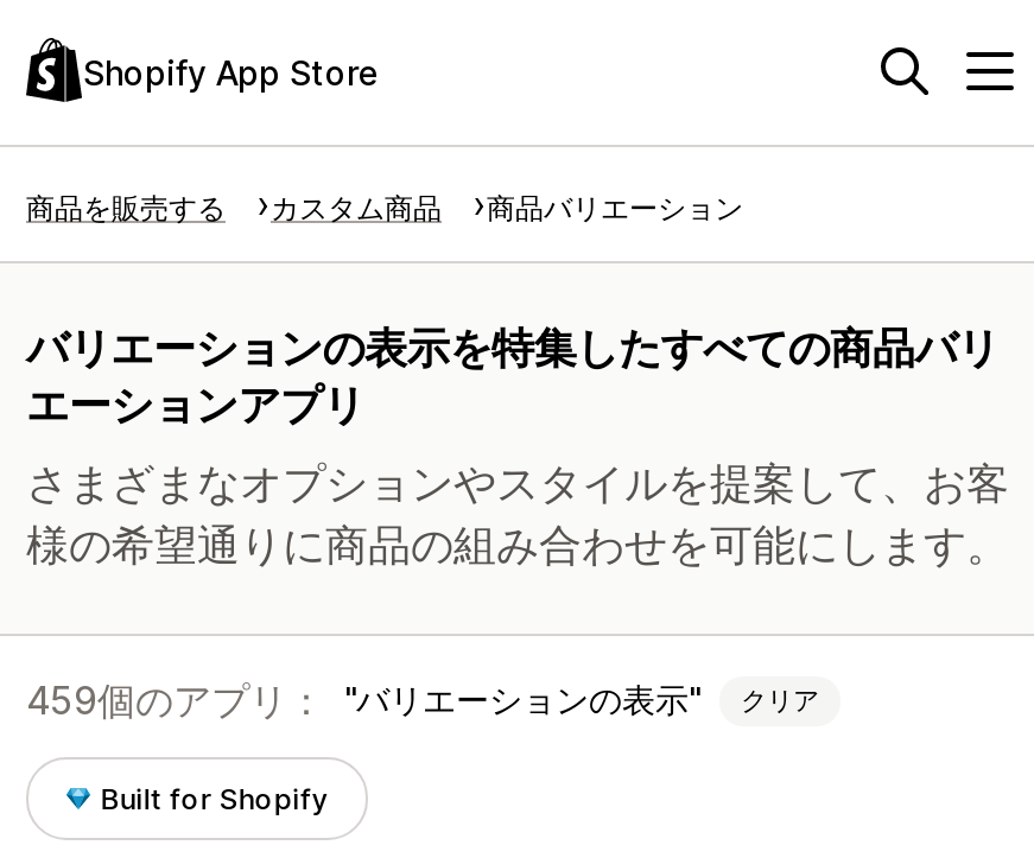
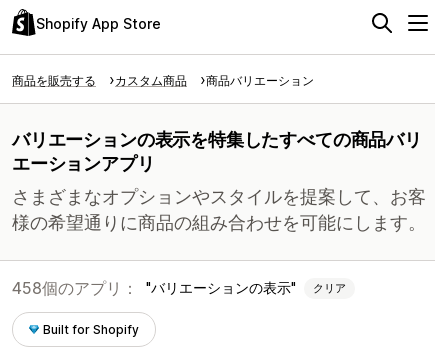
- 459個のアプリ： バリエーションの表示 クリア
+ 458個のアプリ： バリエーションの表示 クリア
